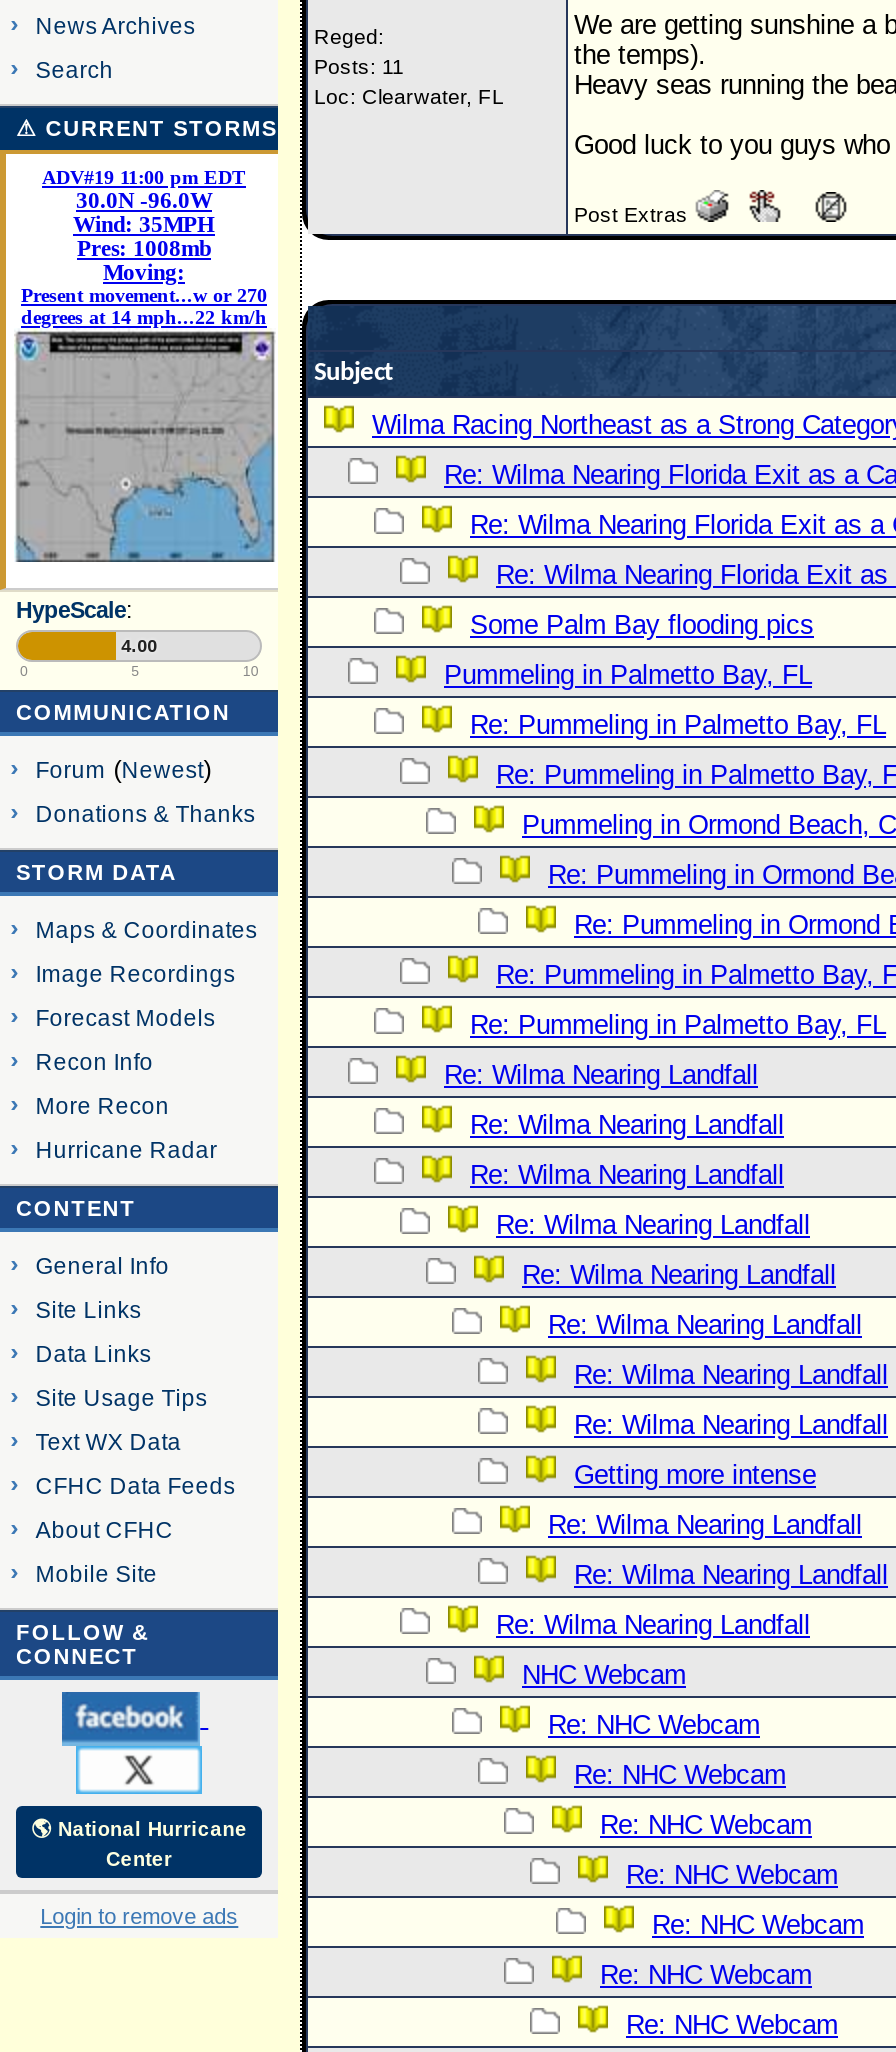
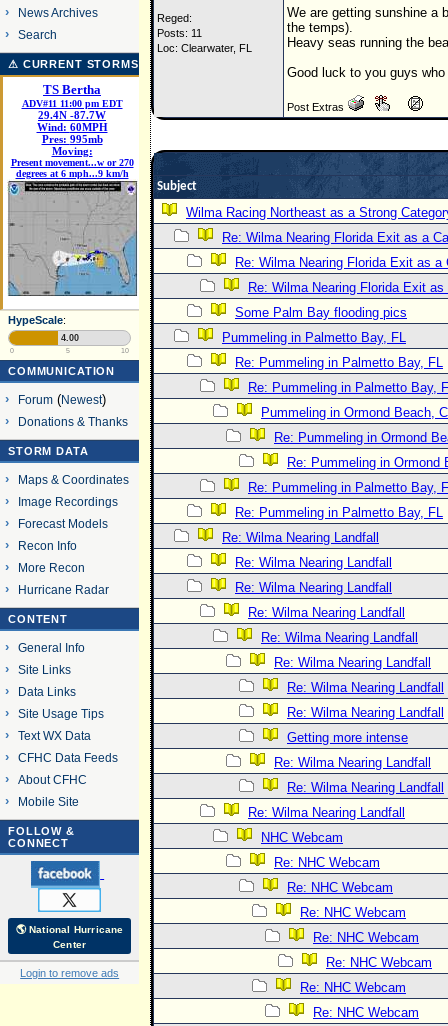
- ADV#19 11:00 pm EDT
- 30.0N-96.0W
- Wind:35MPH
- Pres:1008mb
+ TS Bertha
+ ADV#11 11:00 pm EDT
+ 29.4N-87.7W
+ Wind:60MPH
+ Pres:995mb

- degrees at 14 mph...22 km/h
+ degrees at 6 mph...9 km/h

- [image]
+ [image]
